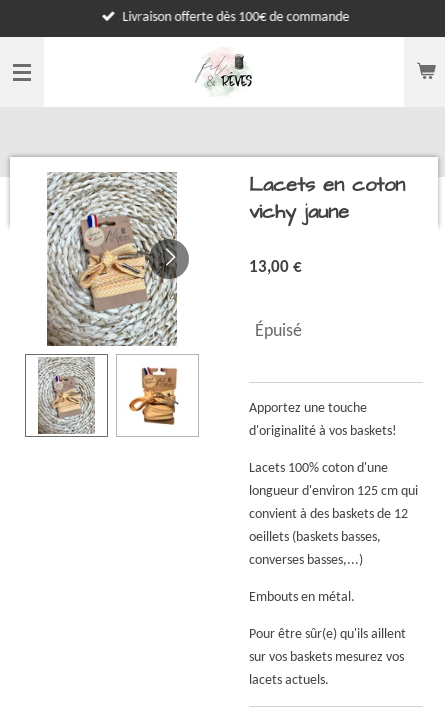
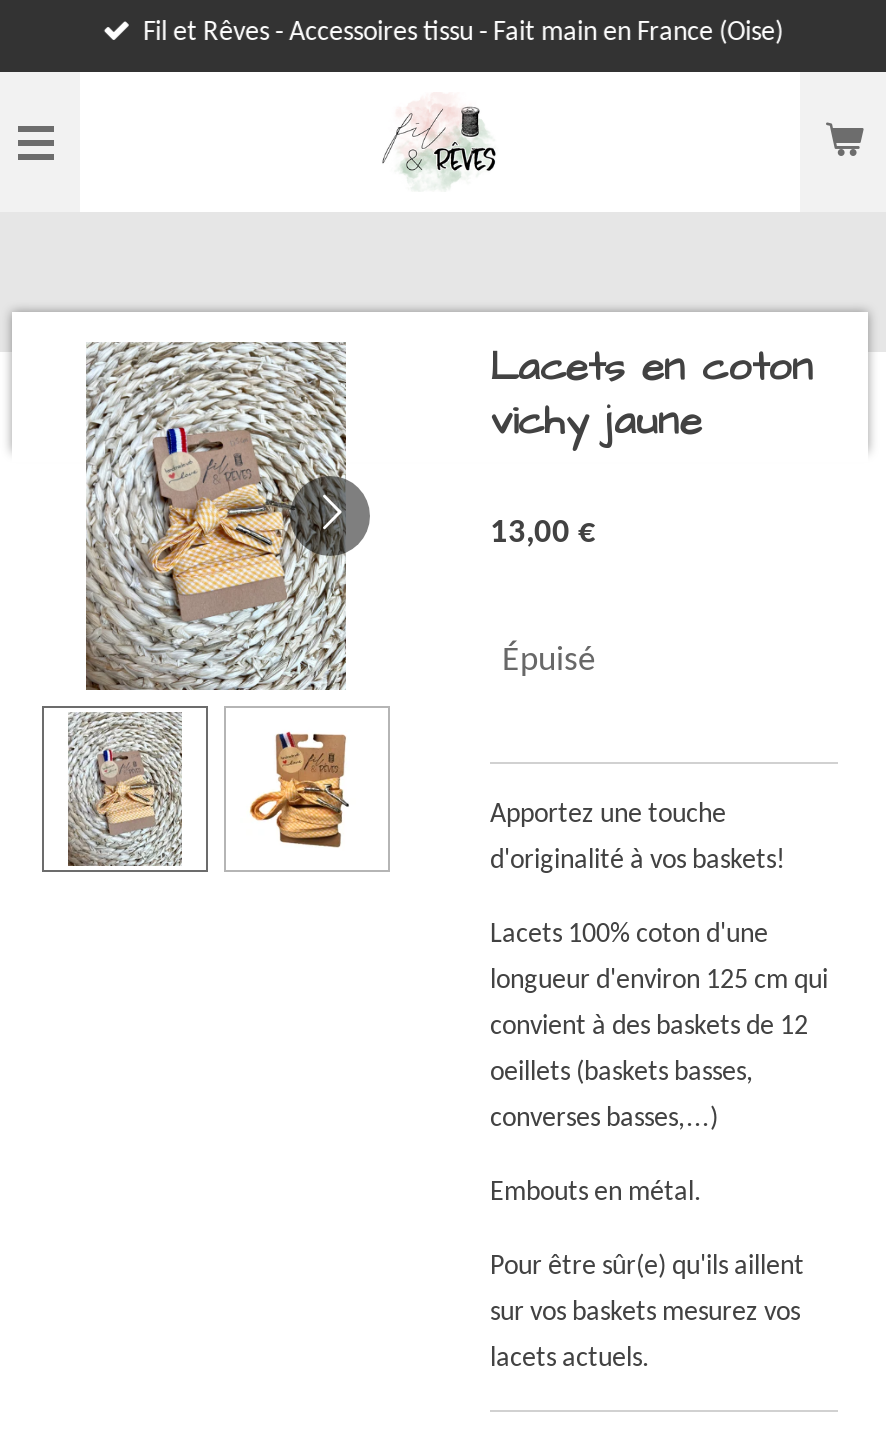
- Livraison offerte dès 100€ de commande
+ Fil et Rêves - Accessoires tissu - Fait main en France (Oise)
